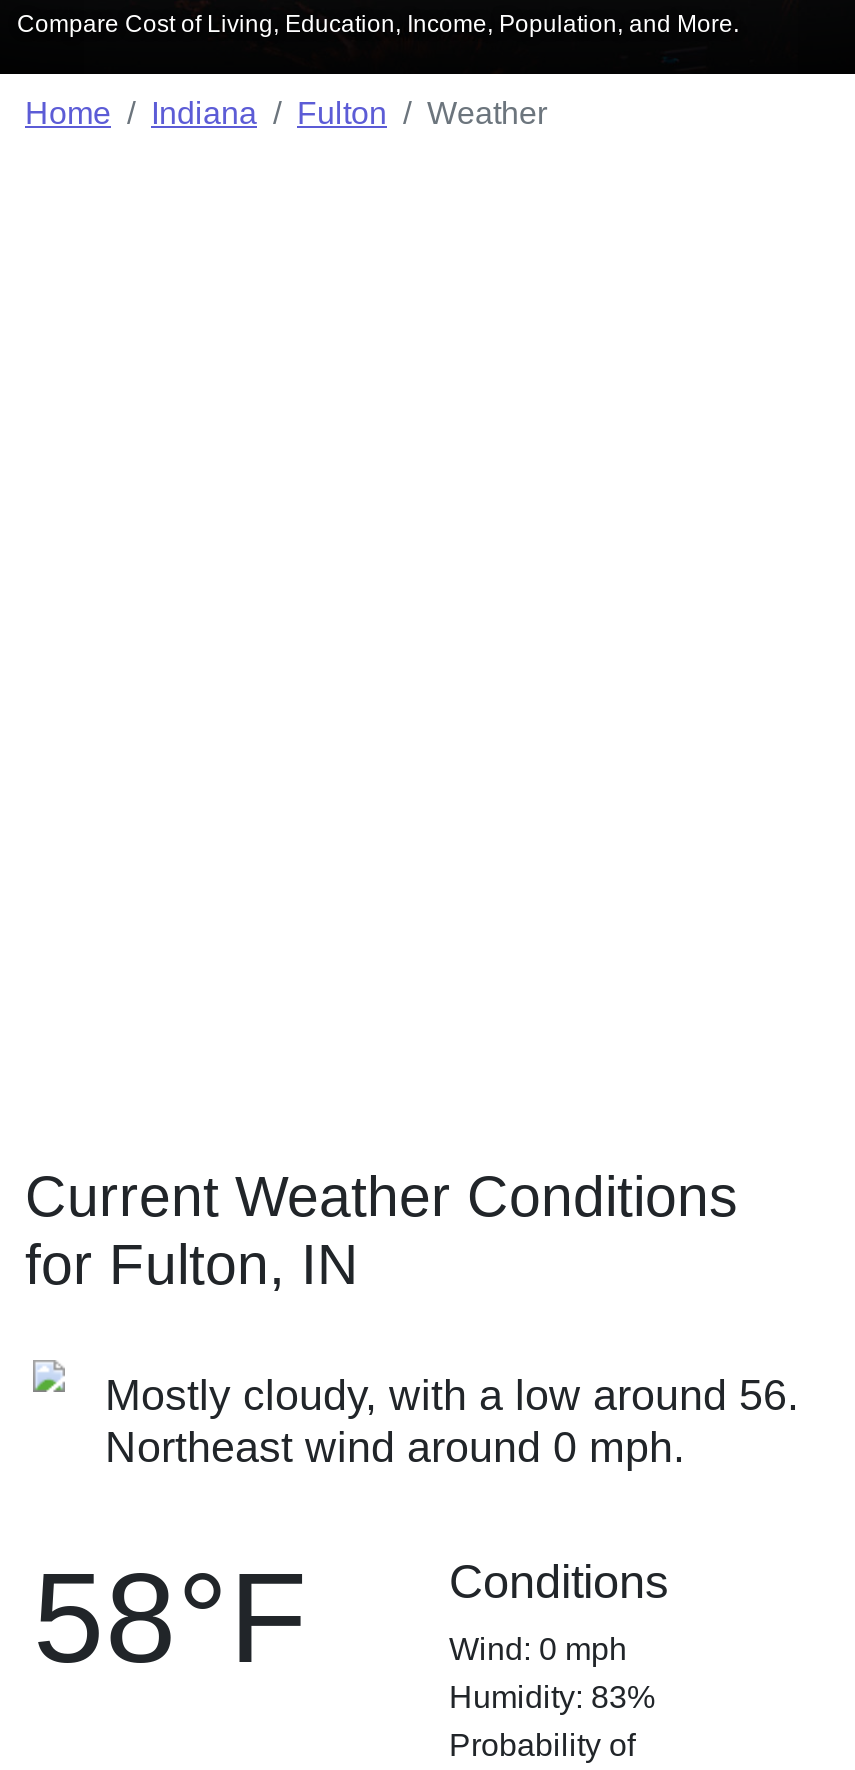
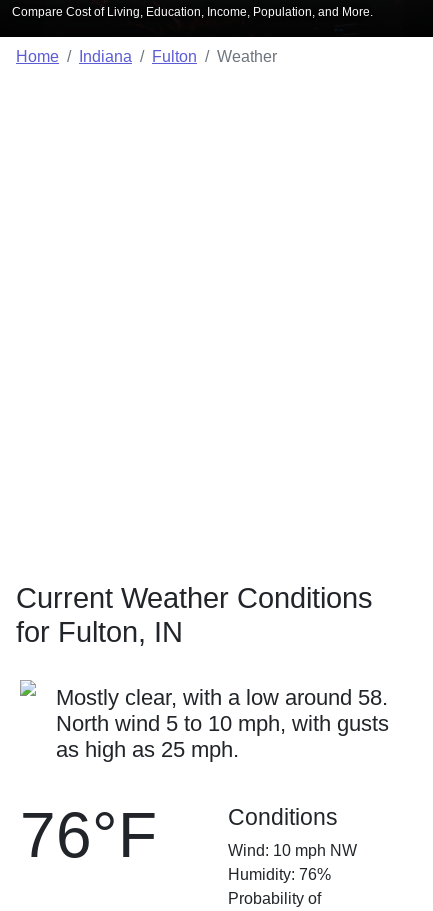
- Mostly cloudy, with a low around 56.
- Northeast wind around 0 mph.
+ Mostly clear, with a low around 58.
+ North wind 5 to 10 mph, with gusts
+ as high as 25 mph.

- 58°F
+ 76°F

- Wind: 0 mph
- Humidity: 83%
+ Wind: 10 mph NW
+ Humidity: 76%
